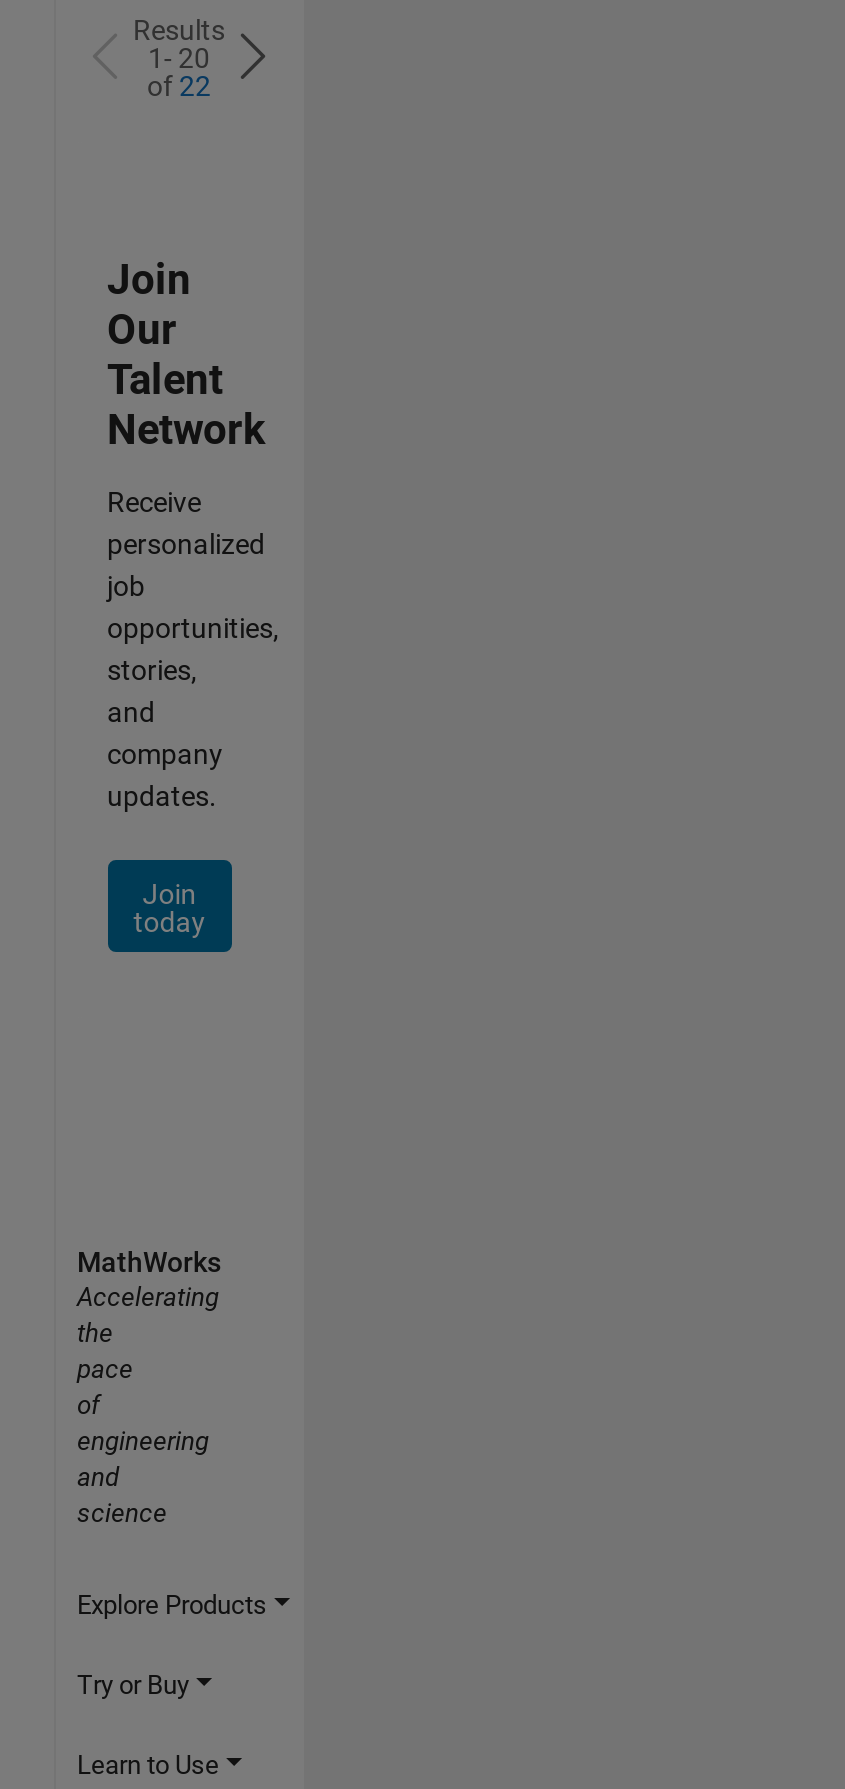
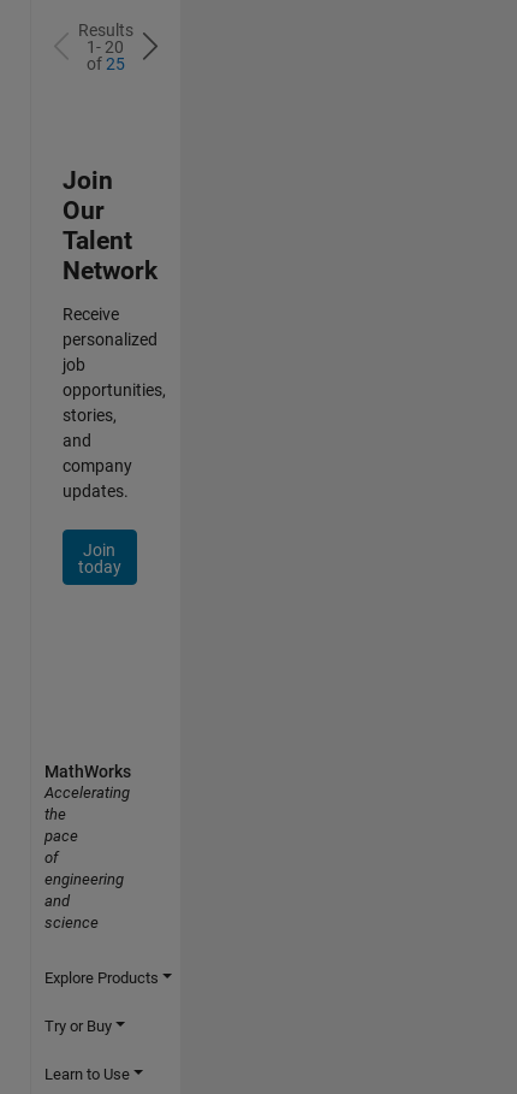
- of 22
+ of 25
